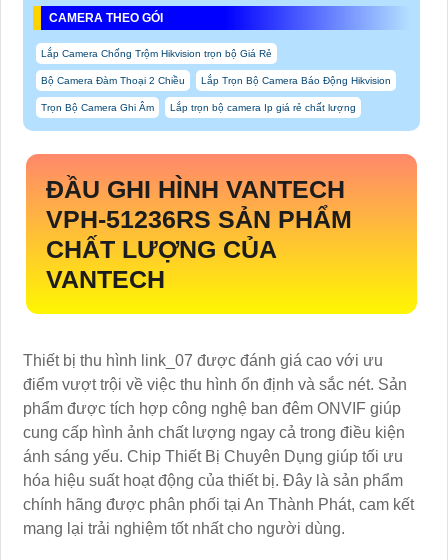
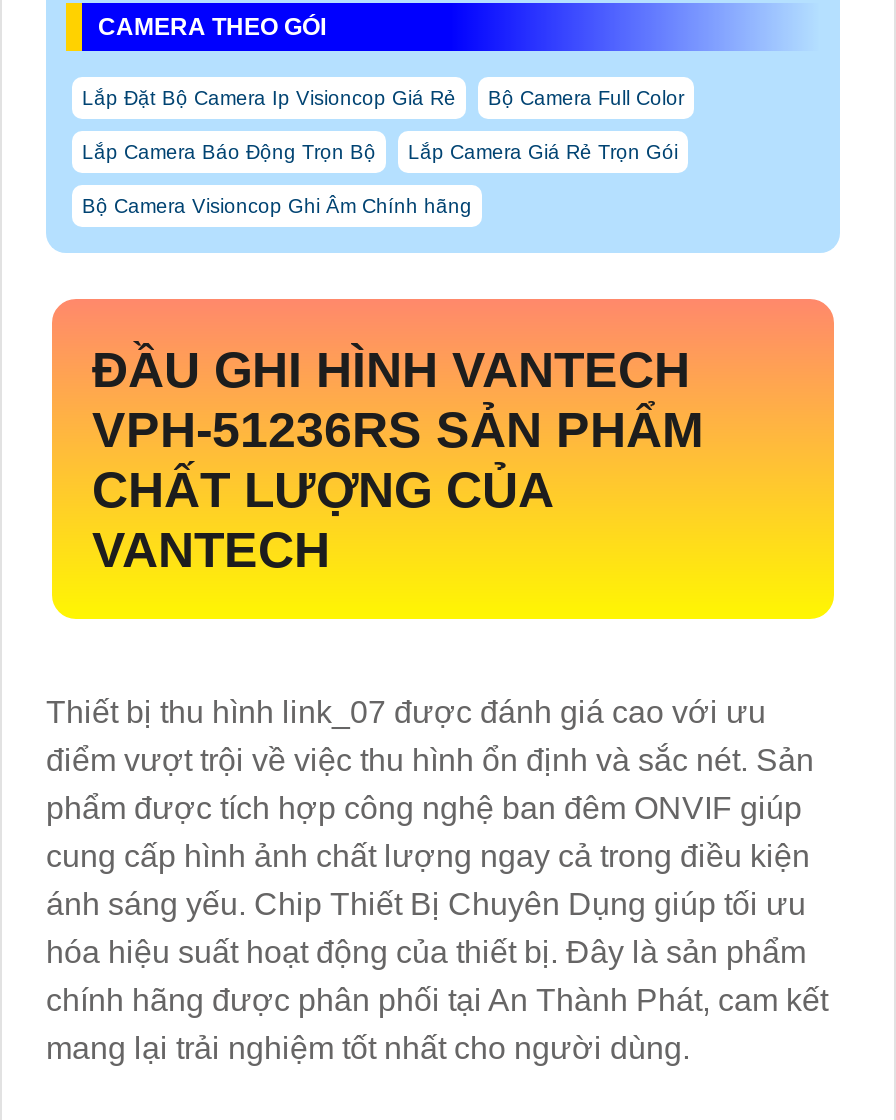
- Lắp Camera Chống Trộm Hikvision trọn bộ Giá Rẻ
+ Lắp Đặt Bộ Camera Ip Visioncop Giá Rẻ
+ Bộ Camera Full Color

- Bộ Camera Đàm Thoại 2 Chiều
- Lắp Trọn Bộ Camera Báo Động Hikvision
+ Lắp Camera Báo Động Trọn Bộ
+ Lắp Camera Giá Rẻ Trọn Gói

- Trọn Bộ Camera Ghi Âm
- Lắp trọn bộ camera Ip giá rẻ chất lượng
+ Bộ Camera Visioncop Ghi Âm Chính hãng
